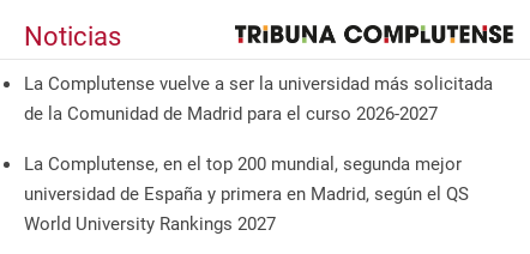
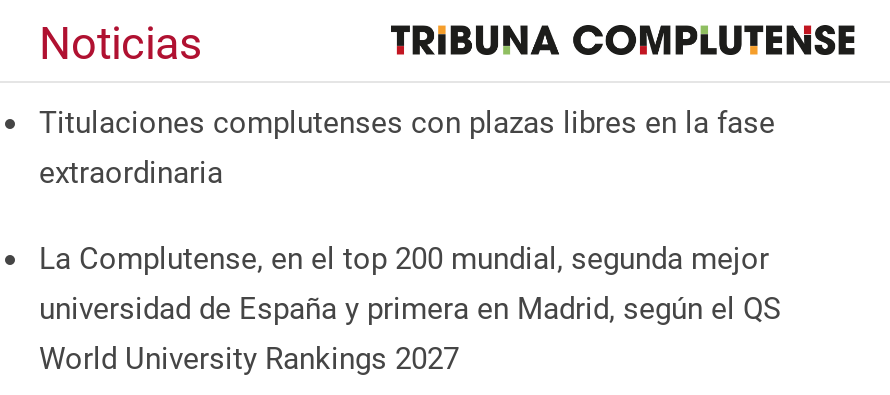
- La Complutense vuelve a ser la universidad más solicitada
- de la Comunidad de Madrid para el curso 2026-2027
+ Titulaciones complutenses con plazas libres en la fase
+ extraordinaria
